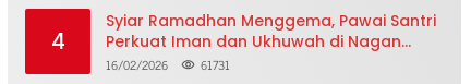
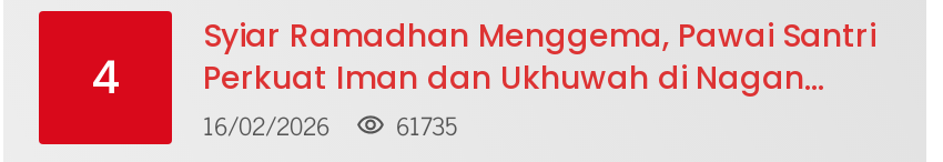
- 61731
+ 61735
